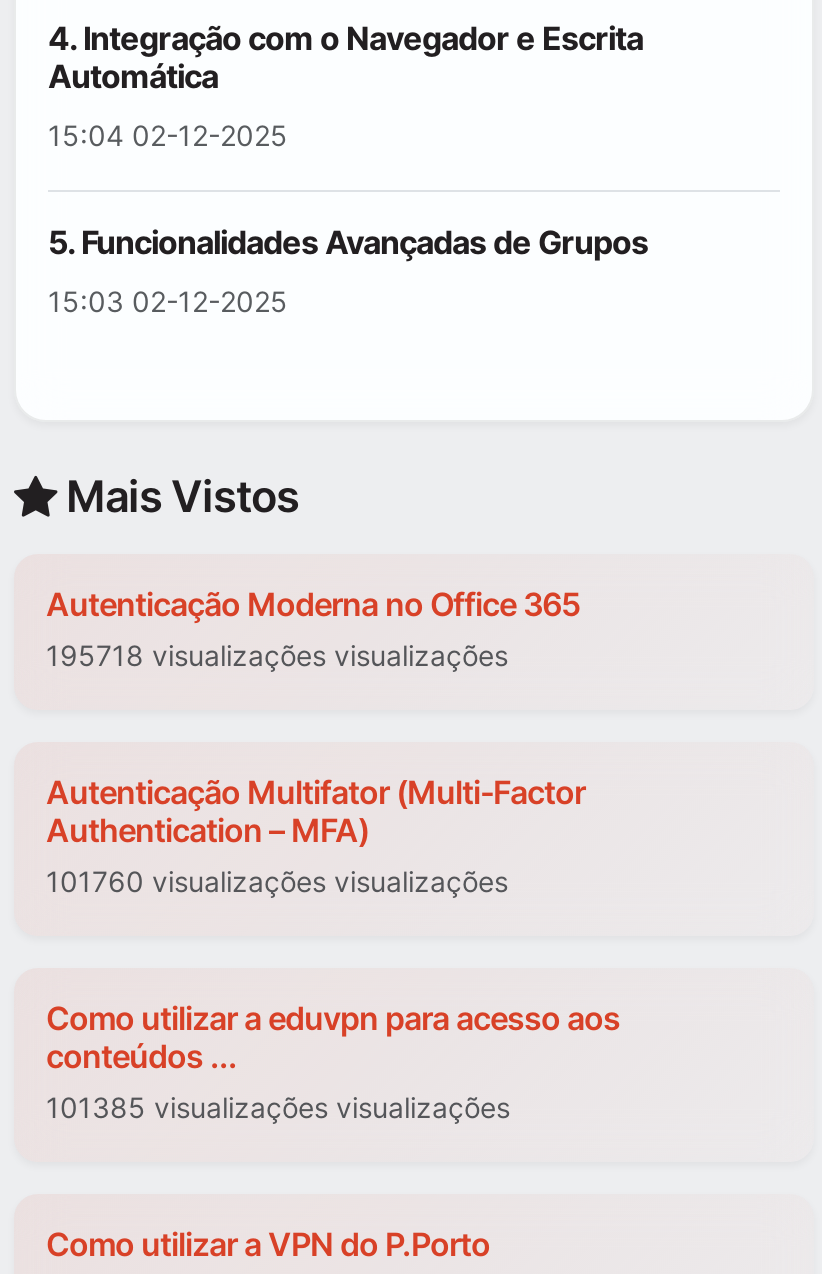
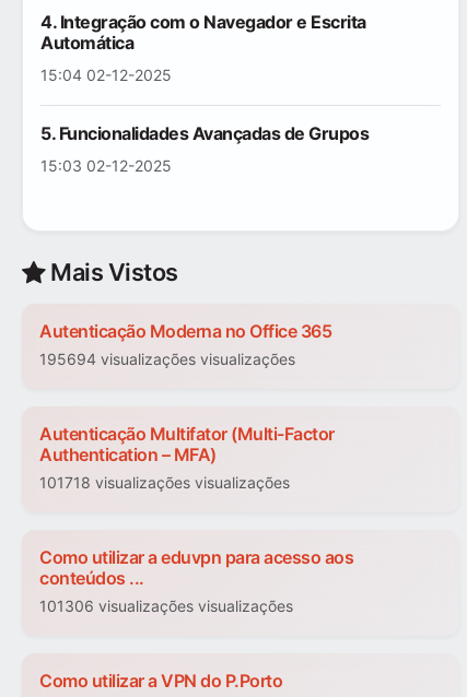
- 195718 visualizações visualizações
+ 195694 visualizações visualizações

- 101760 visualizações visualizações
+ 101718 visualizações visualizações

- 101385 visualizações visualizações
+ 101306 visualizações visualizações
